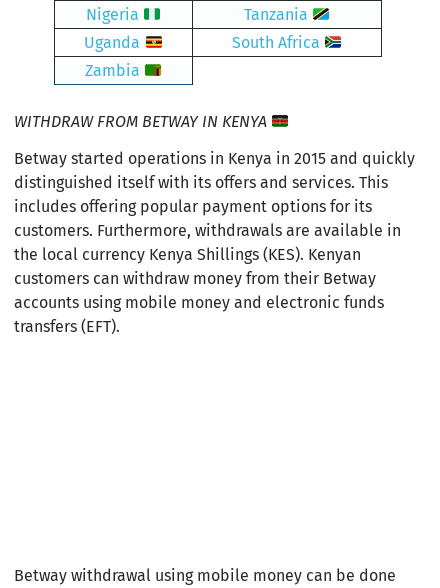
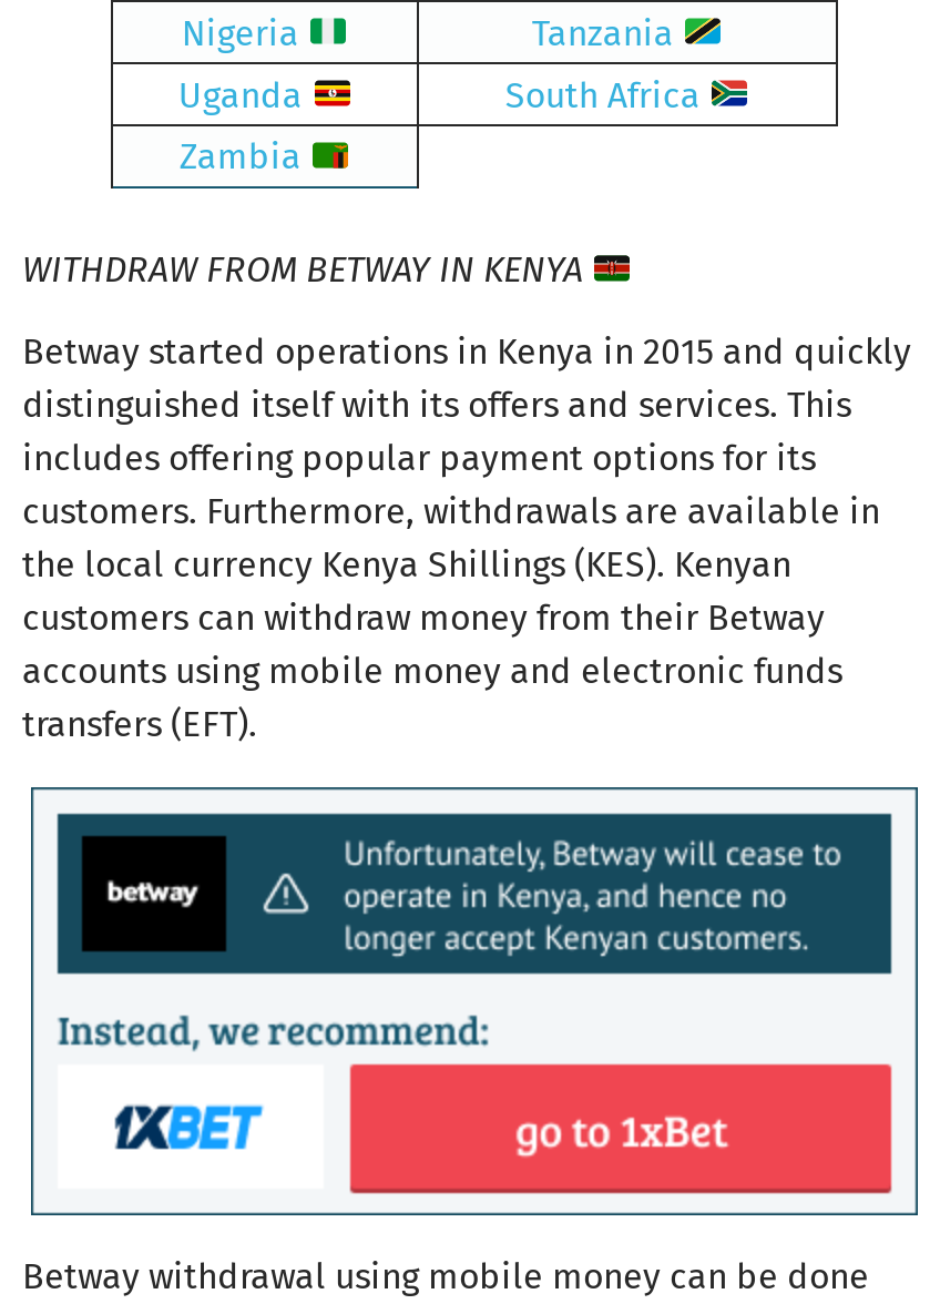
+ [image]
